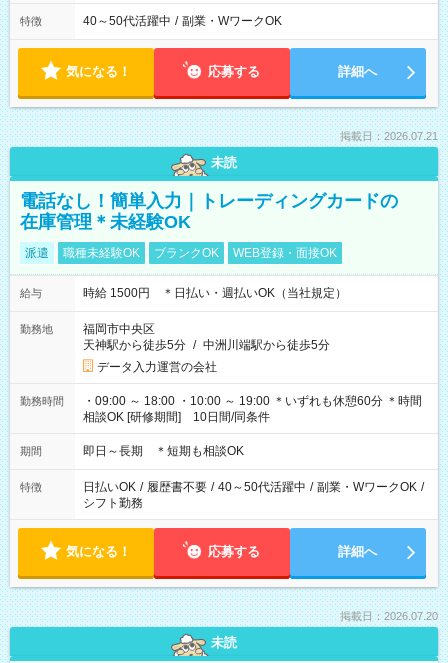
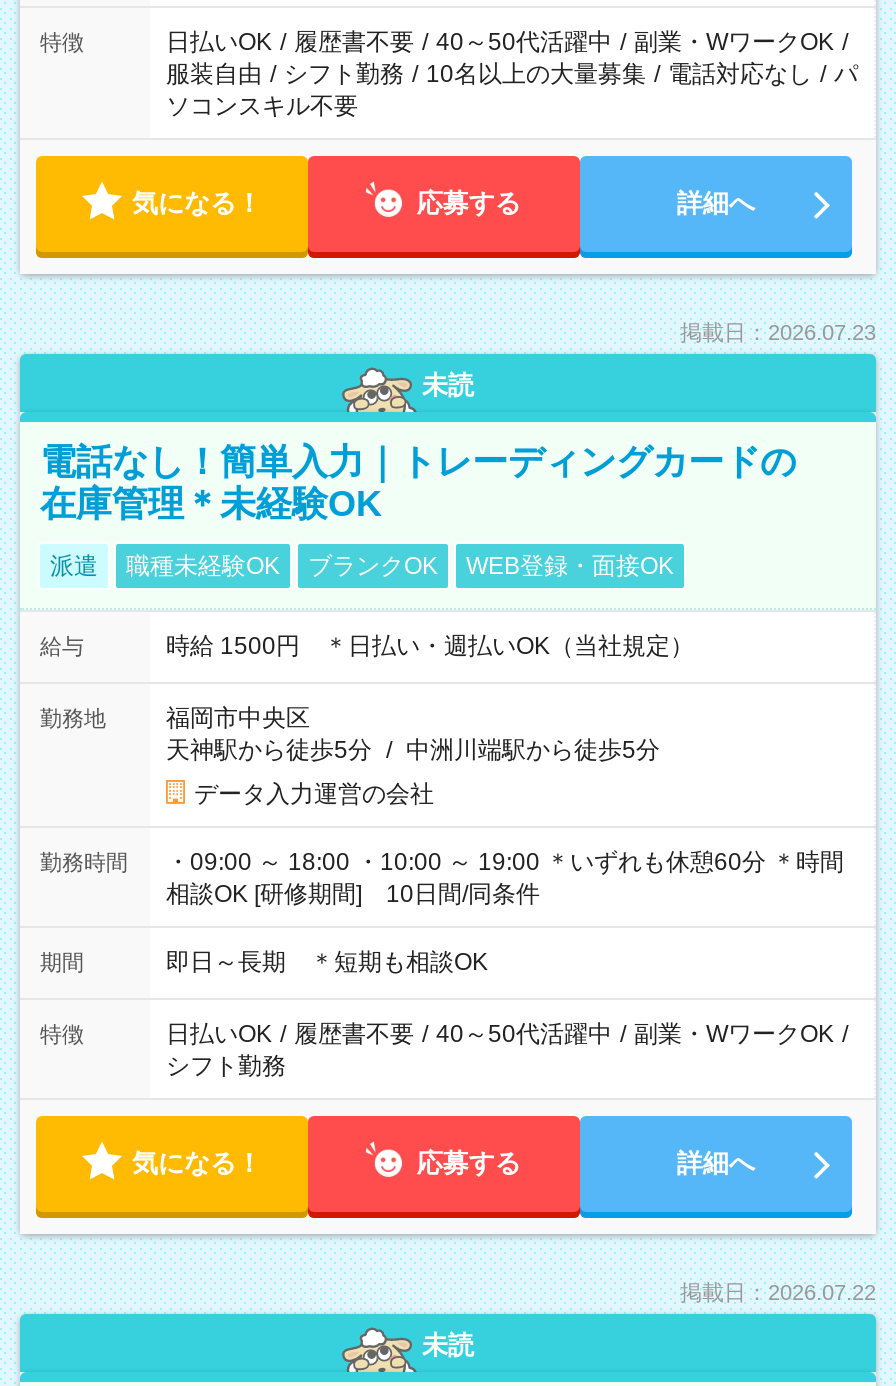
- 40～50代活躍中 / 副業・WワークOK
+ 日払いOK / 履歴書不要 / 40～50代活躍中 / 副業・WワークOK /
+ 服装自由 / シフト勤務 / 10名以上の大量募集 / 電話対応なし / パ
+ ソコンスキル不要

- 掲載日：2026.07.21
+ 掲載日：2026.07.23

- 掲載日：2026.07.20
+ 掲載日：2026.07.22
